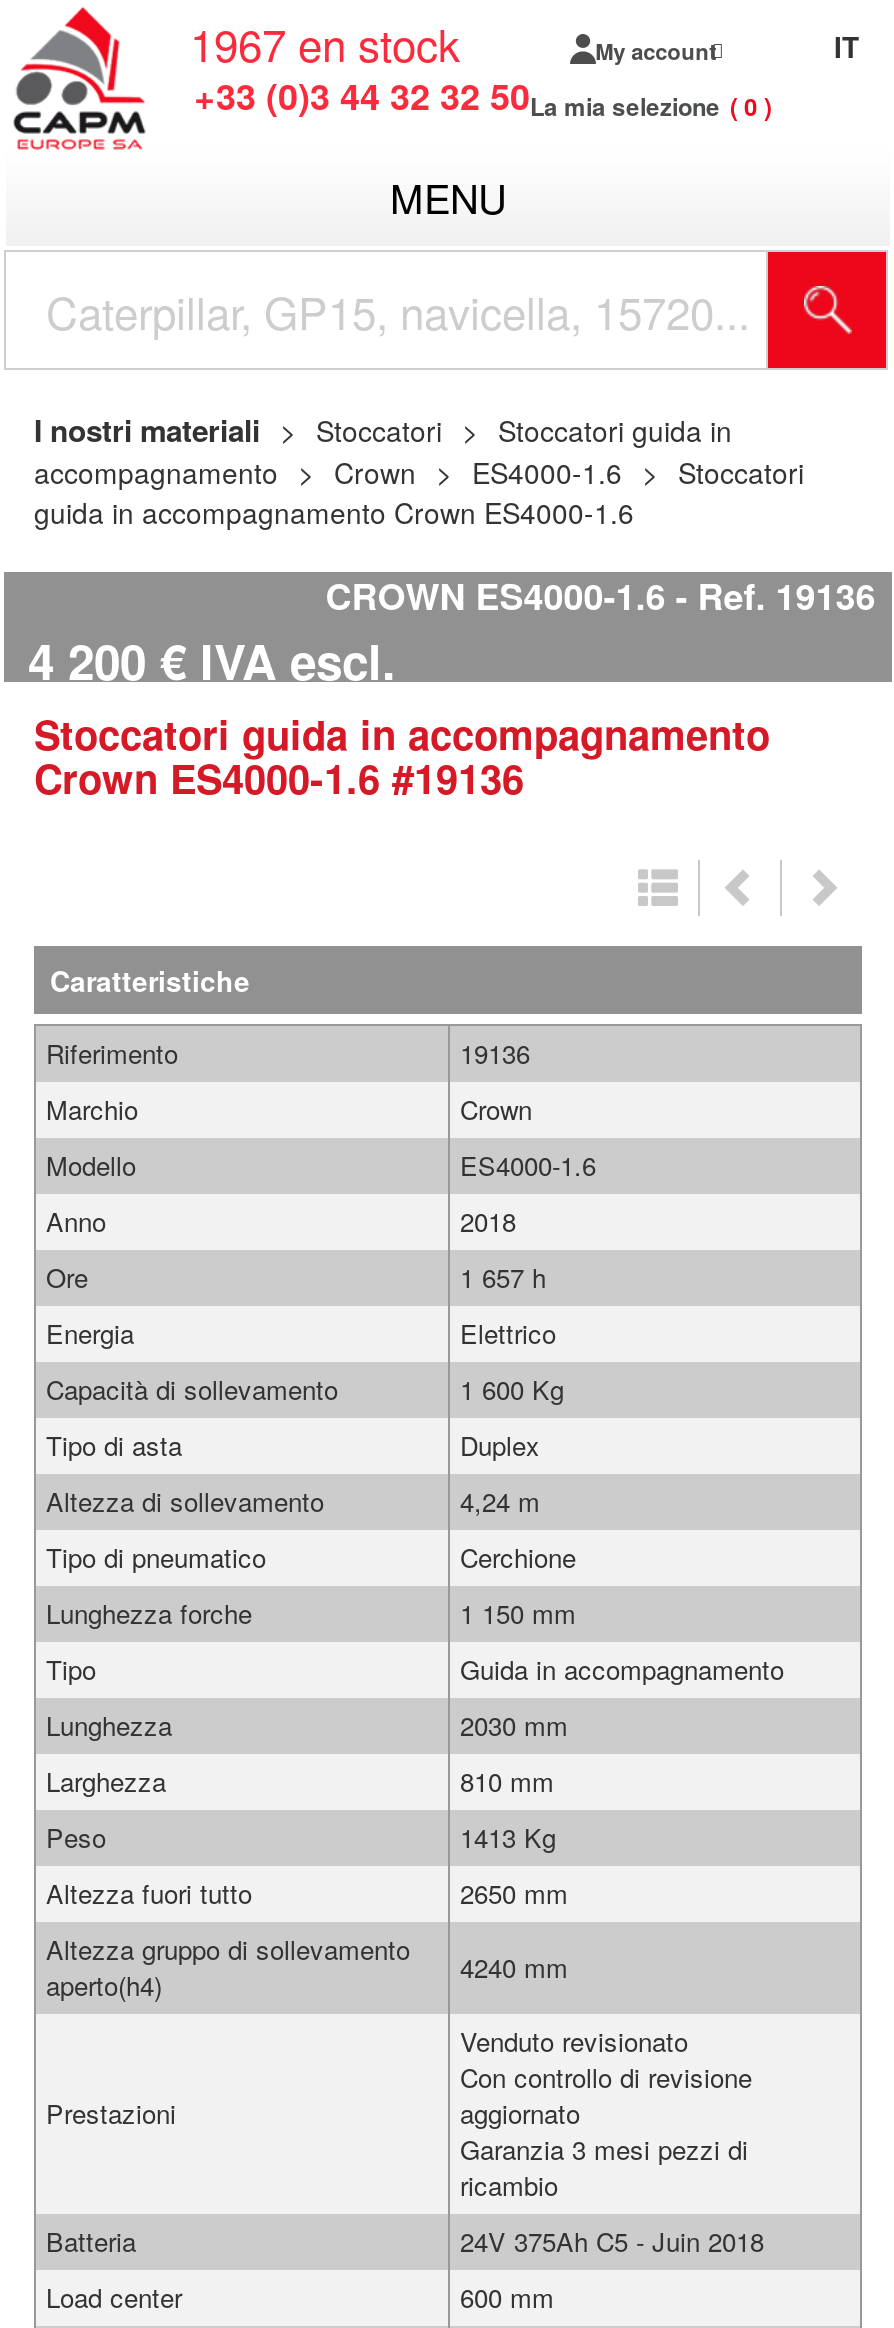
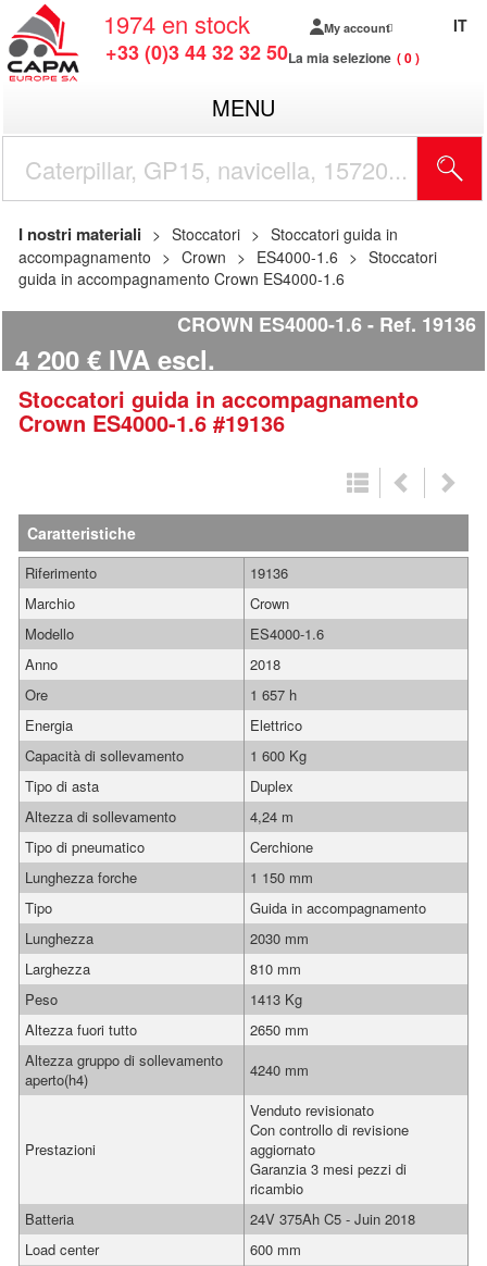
- 1967 en stock
+ 1974 en stock
